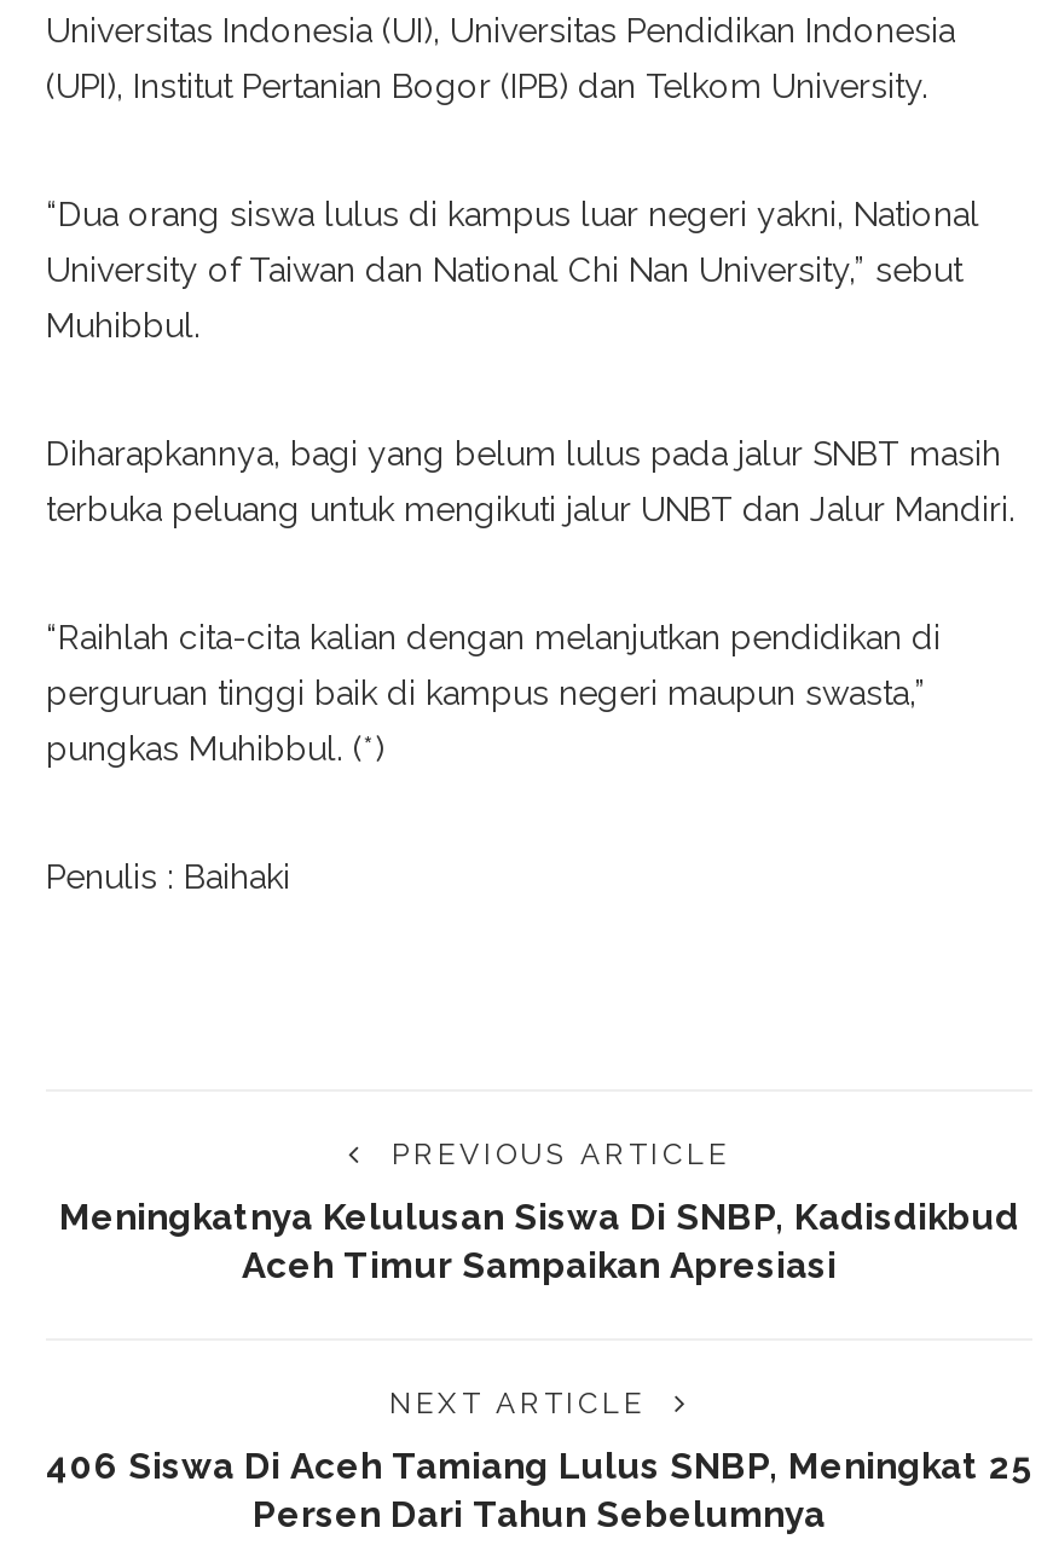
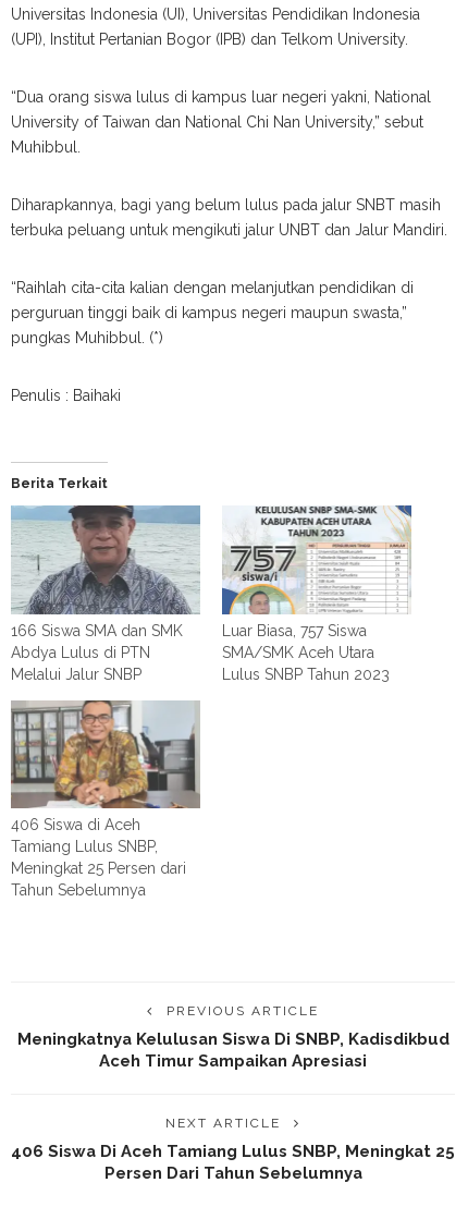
+ [image]
+ 166 Siswa SMA dan SMK
+ Abdya Lulus di PTN
+ Melalui Jalur SNBP

+ [image]
+ 406 Siswa di Aceh
+ Tamiang Lulus SNBP,
+ Meningkat 25 Persen dari
+ Tahun Sebelumnya

+ Berita Terkait

+ [image]
+ Luar Biasa, 757 Siswa
+ SMA/SMK Aceh Utara
+ Lulus SNBP Tahun 2023
